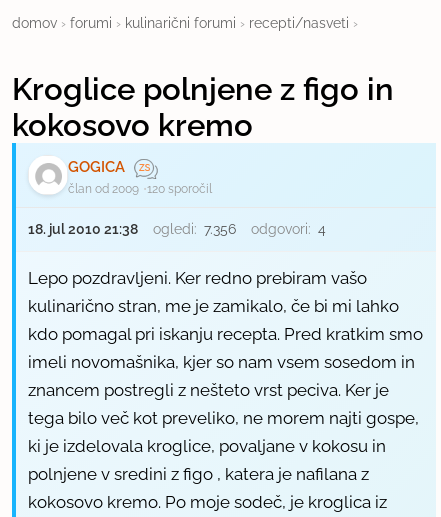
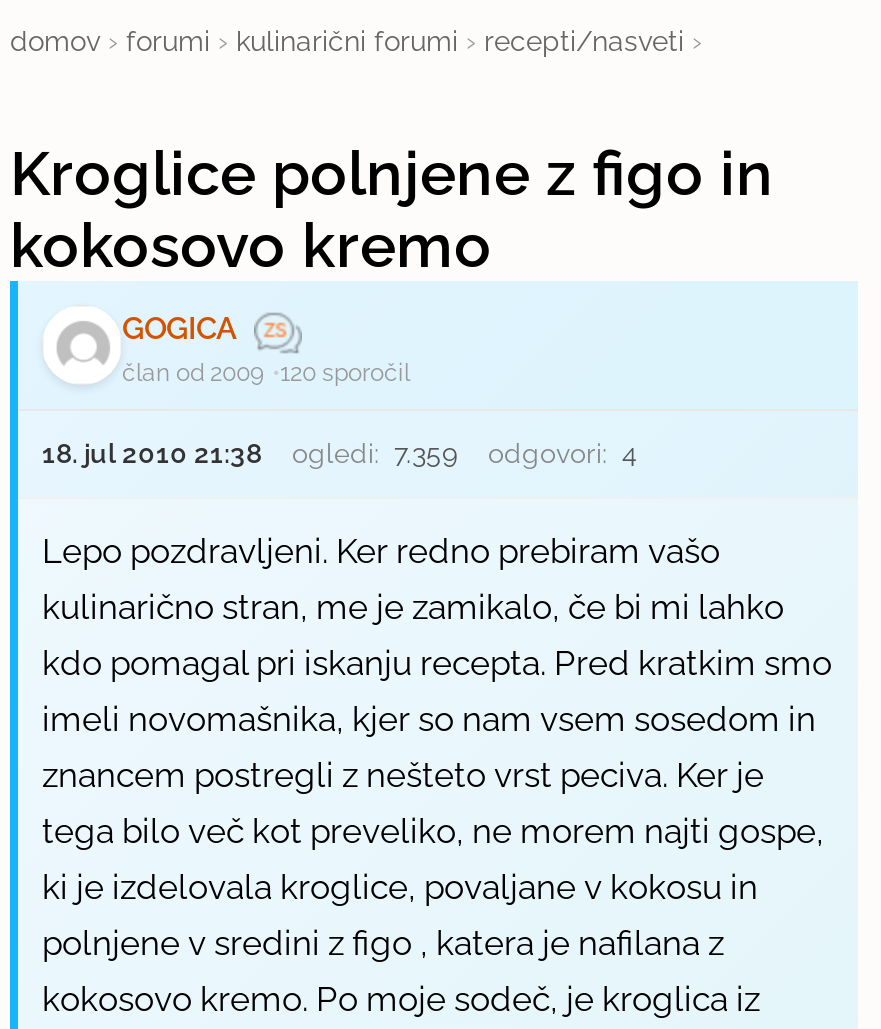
- 18. jul 2010 21:38 ogledi: 7.356 odgovori: 4
+ 18. jul 2010 21:38 ogledi: 7.359 odgovori: 4
